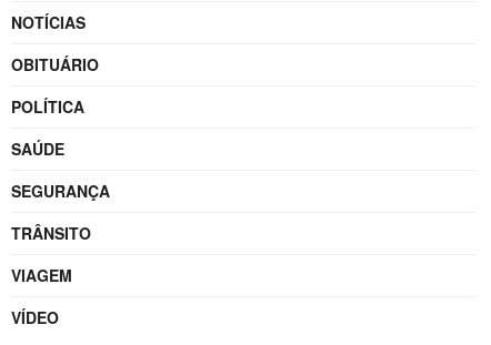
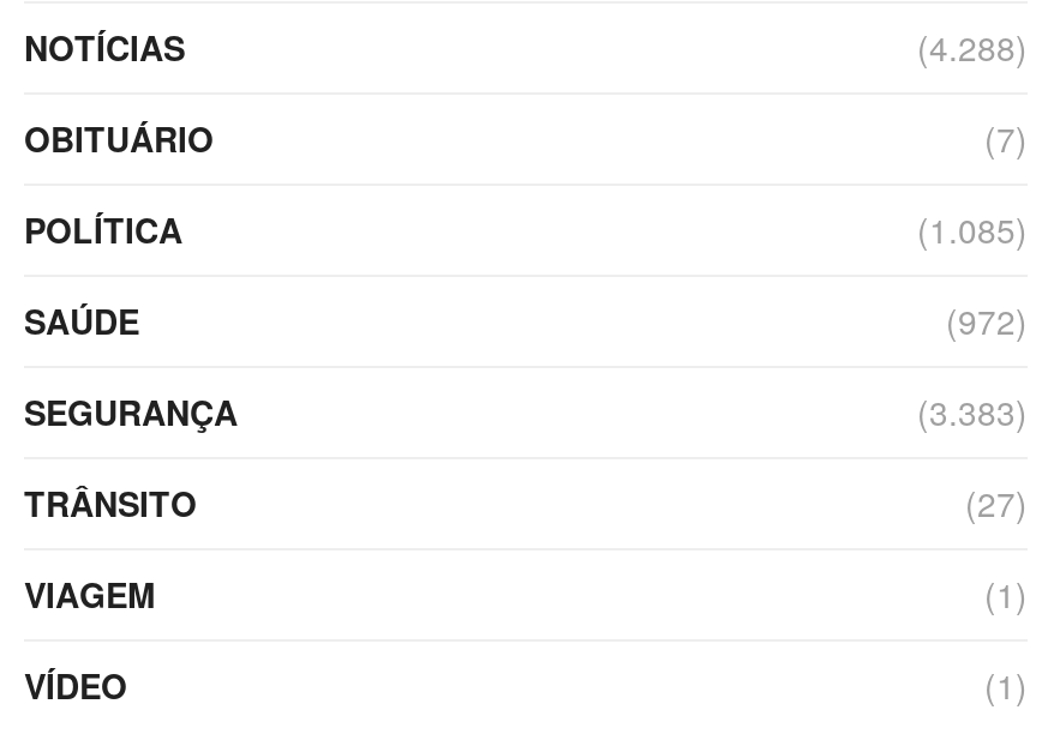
+ (4.288)

+ (7)

+ (1.085)

+ (972)

+ (3.383)

+ (27)

+ (1)

+ (1)
